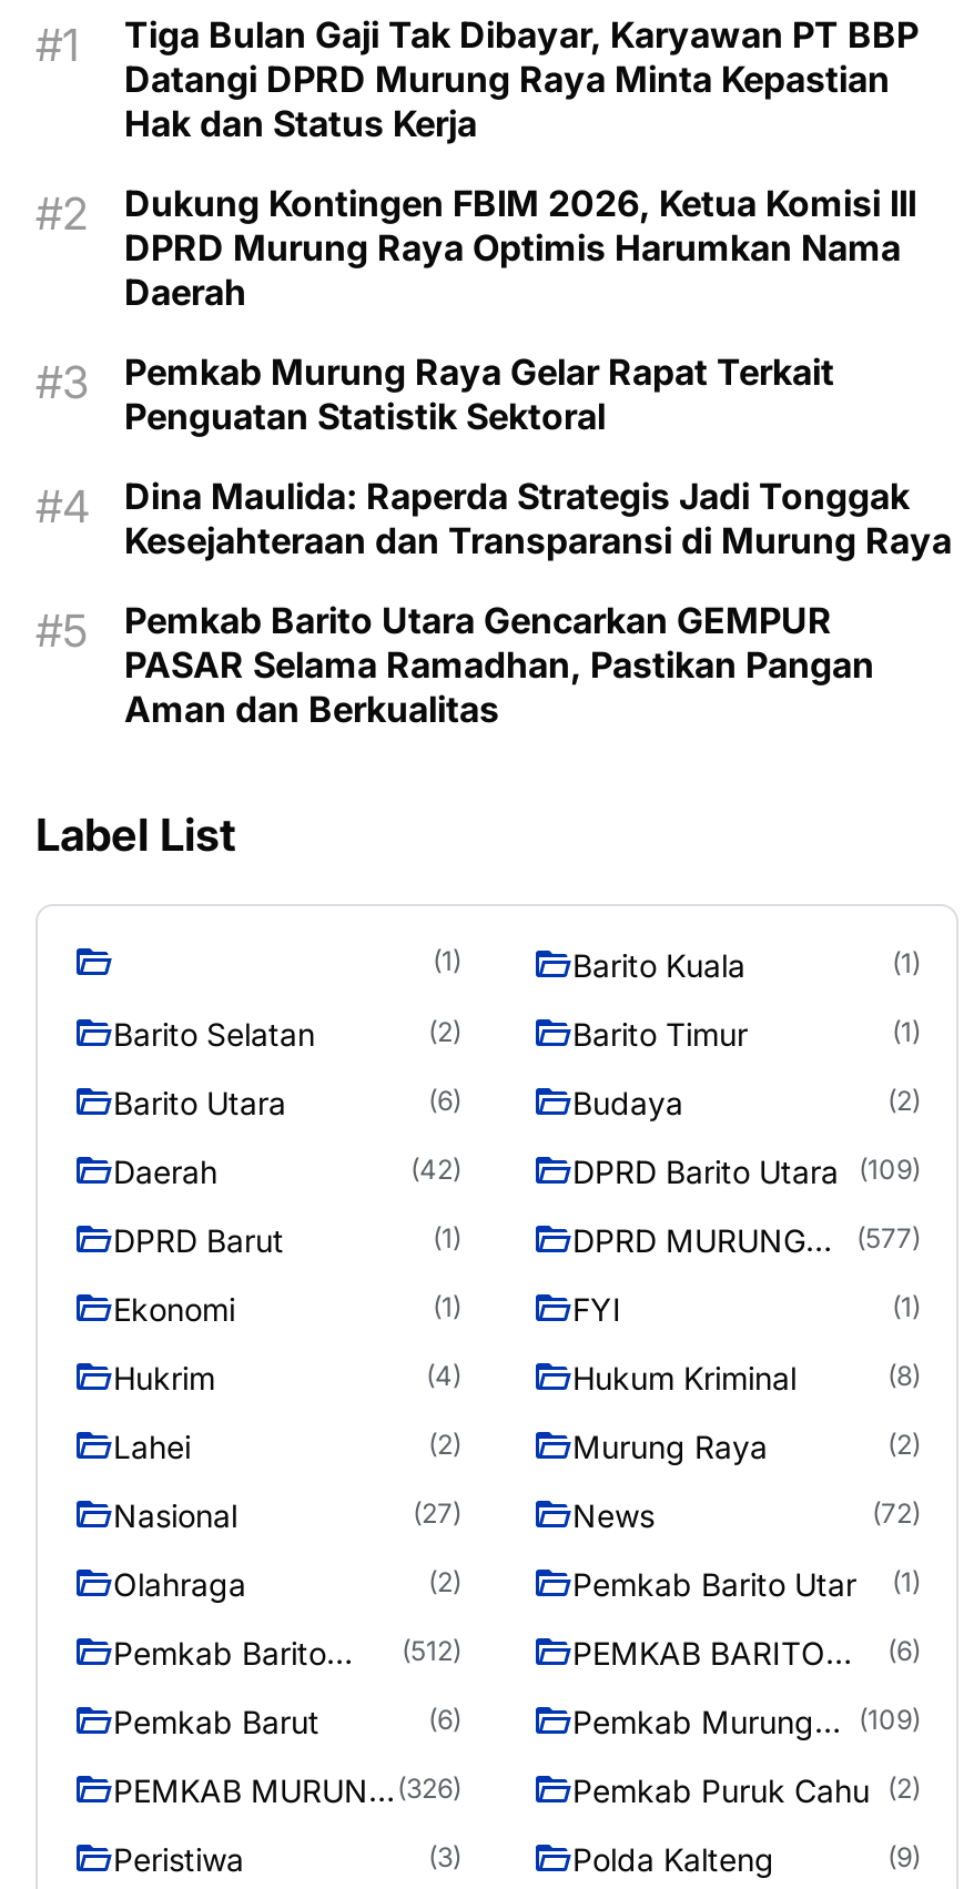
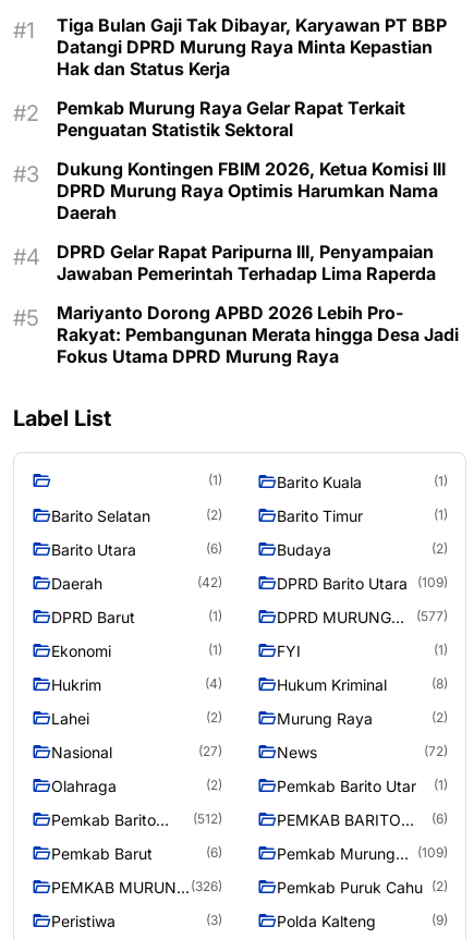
moved down: Dukung Kontingen FBIM 2026, Ketua Komisi III | DPRD Murung Raya Optimis Harumkan Nama | Daerah

moved up: Pemkab Murung Raya Gelar Rapat Terkait | Penguatan Statistik Sektoral

- Dina Maulida: Raperda Strategis Jadi Tonggak
- Kesejahteraan dan Transparansi di Murung Raya
- Pemkab Barito Utara Gencarkan GEMPUR
- PASAR Selama Ramadhan, Pastikan Pangan
- Aman dan Berkualitas
+ DPRD Gelar Rapat Paripurna III, Penyampaian
+ Jawaban Pemerintah Terhadap Lima Raperda
+ Mariyanto Dorong APBD 2026 Lebih Pro-
+ Rakyat: Pembangunan Merata hingga Desa Jadi
+ Fokus Utama DPRD Murung Raya
